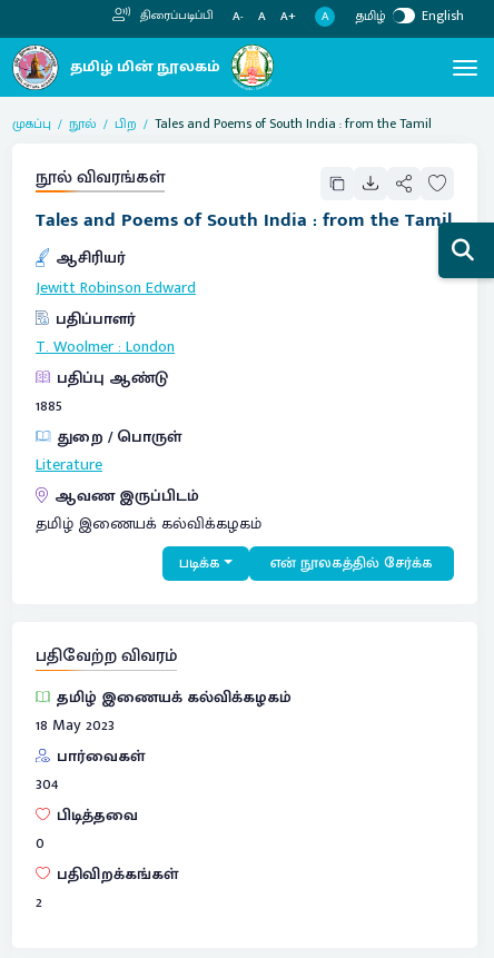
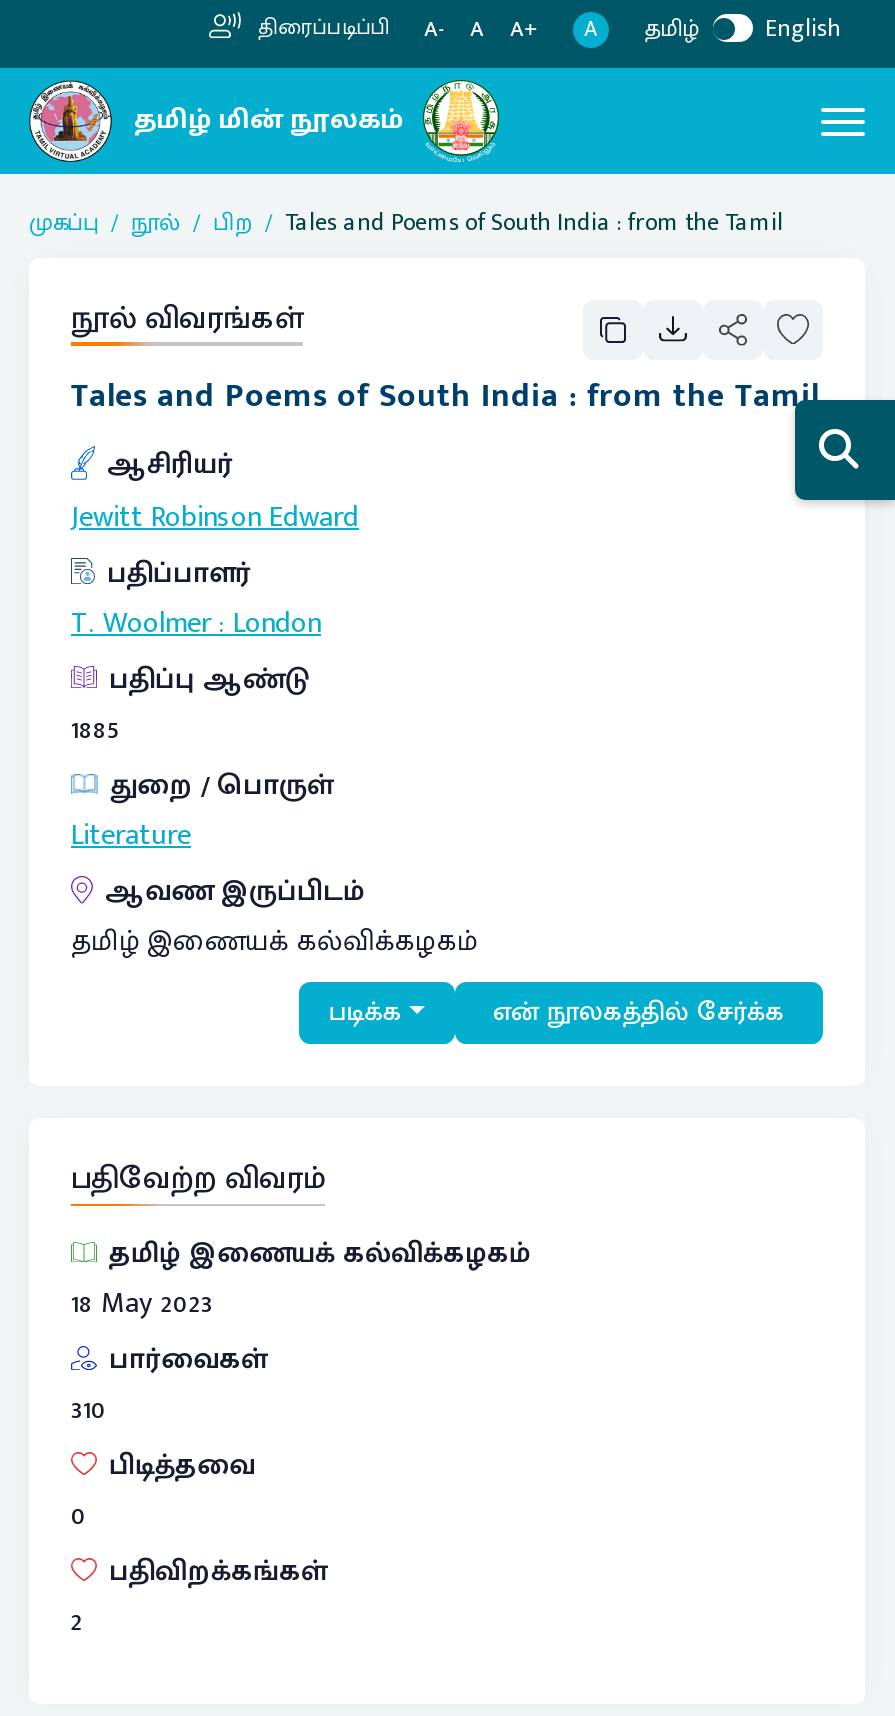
- 304
+ 310
